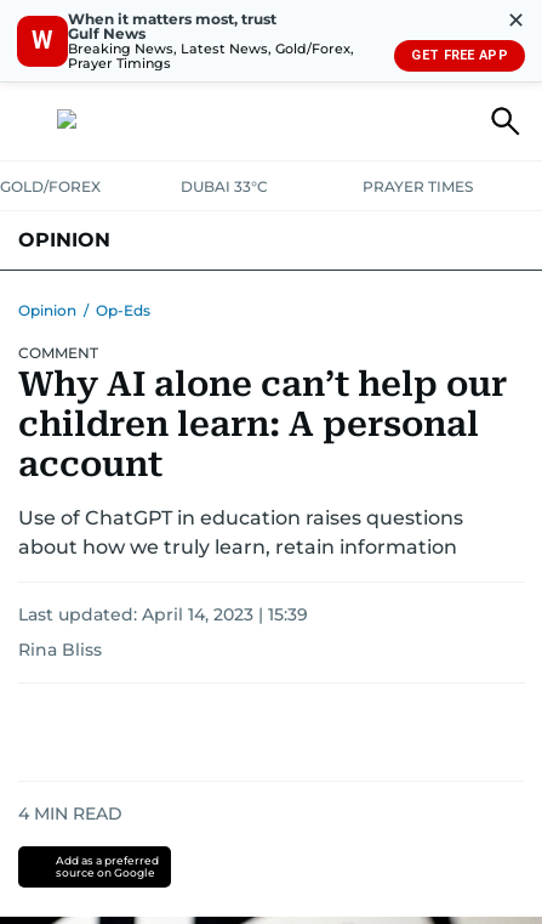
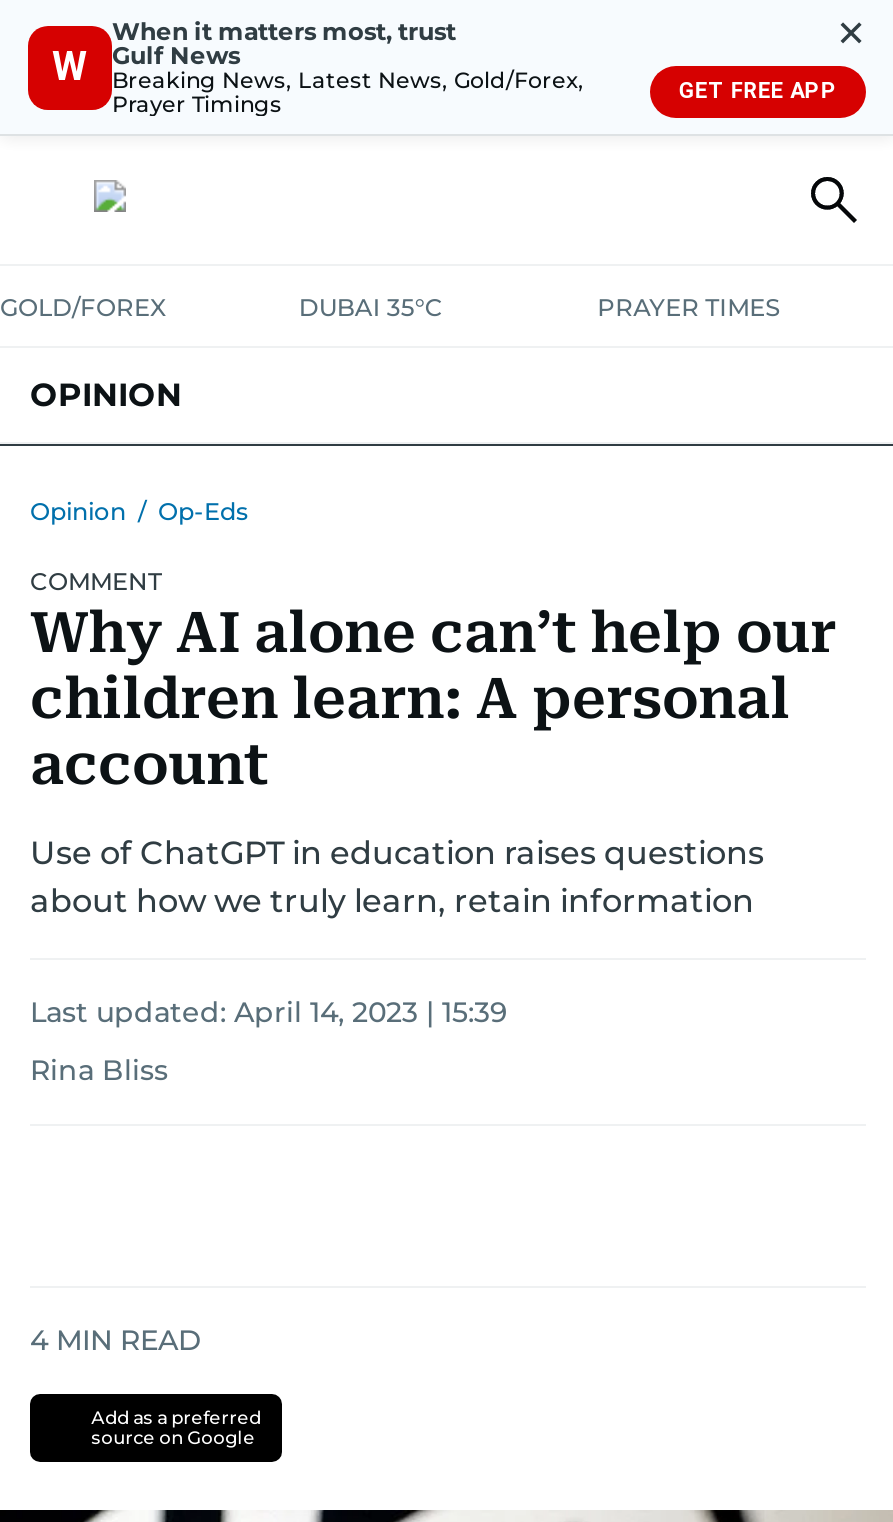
- DUBAI 33°C
+ DUBAI 35°C
